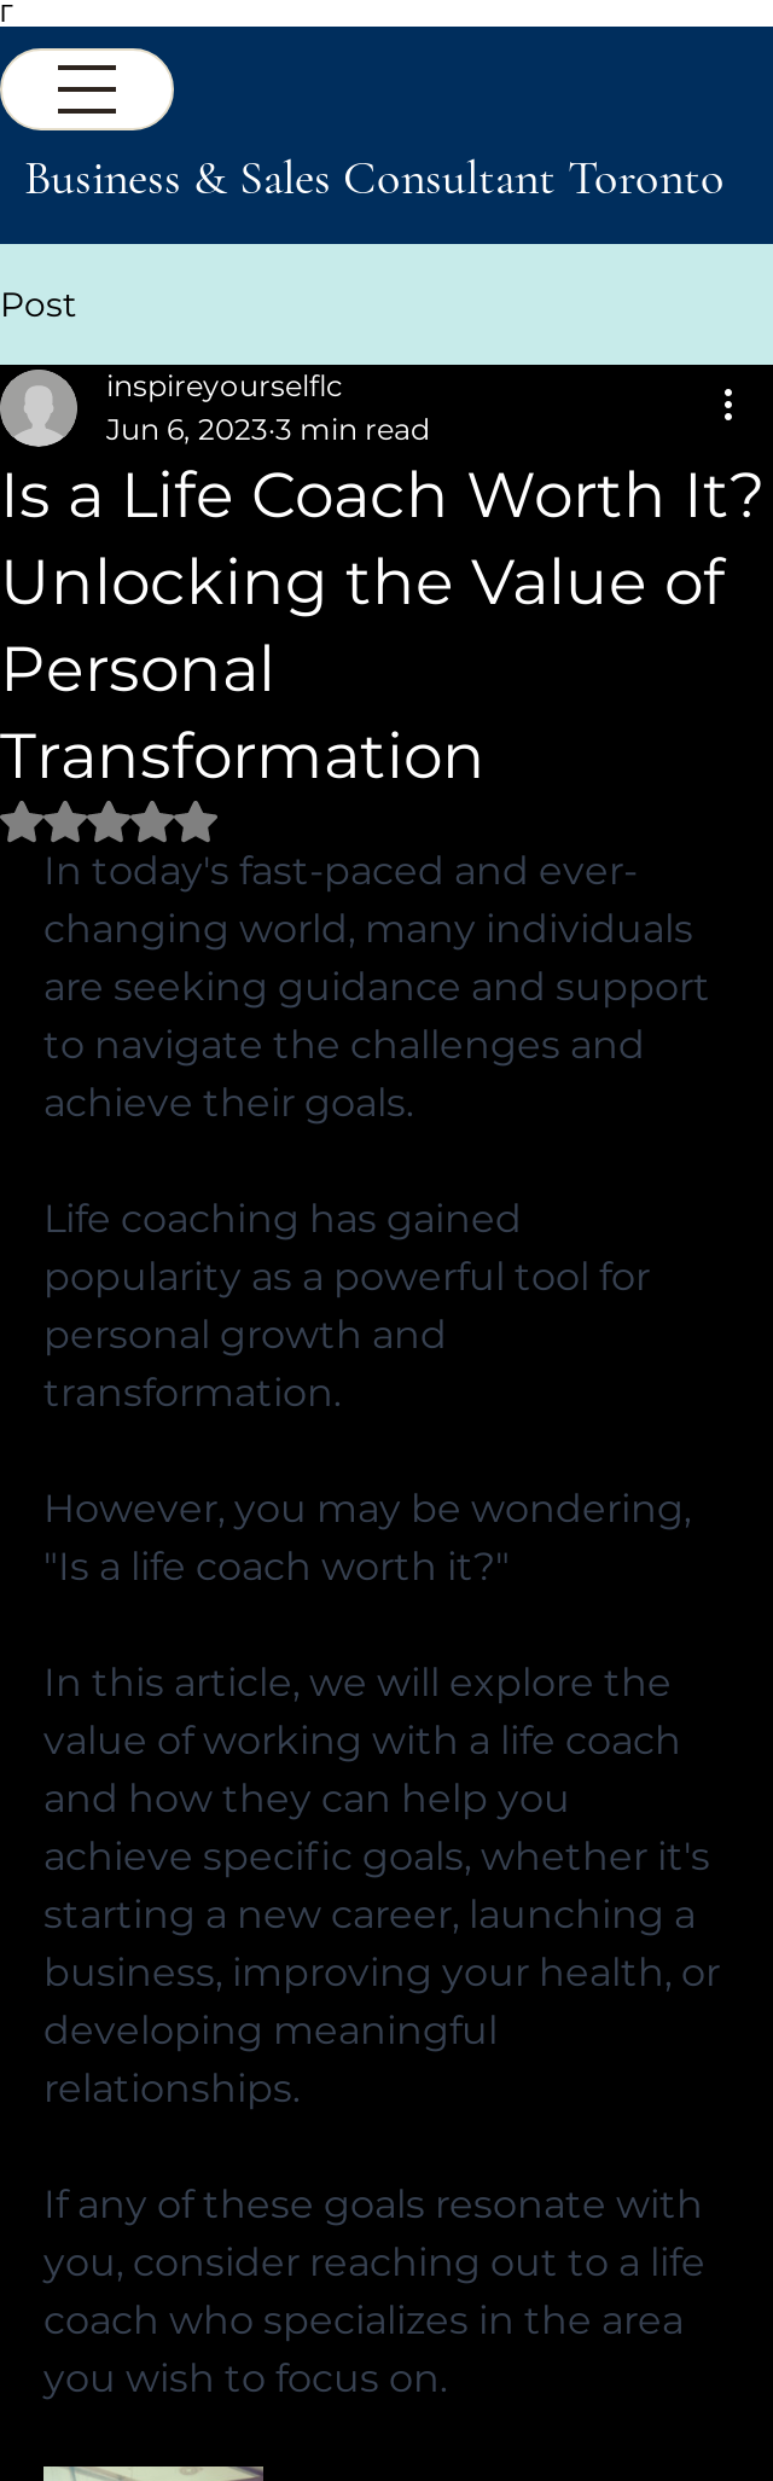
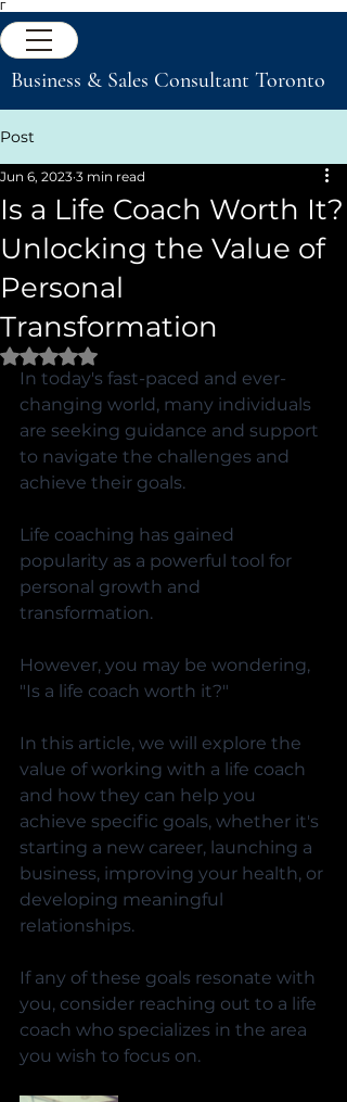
- inspireyourselflc
